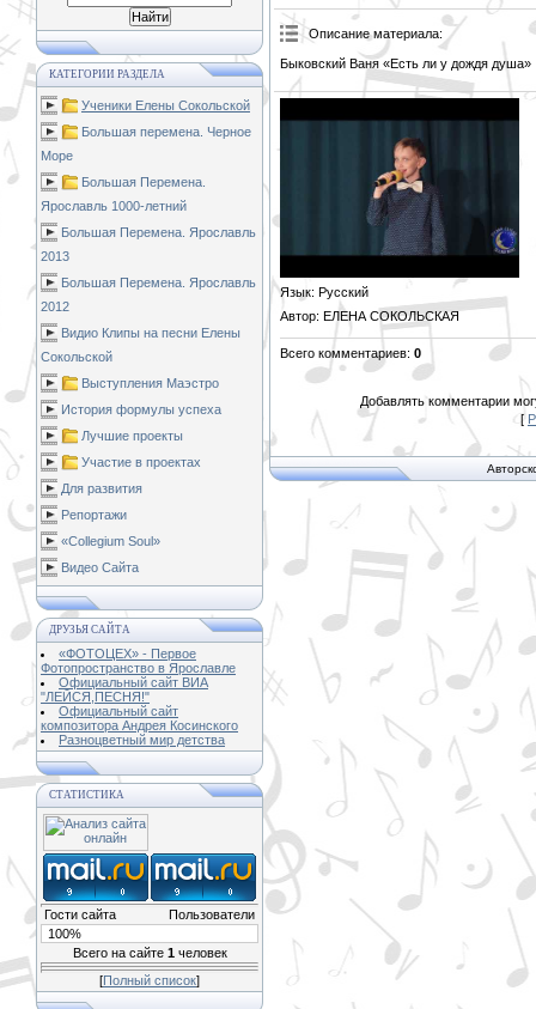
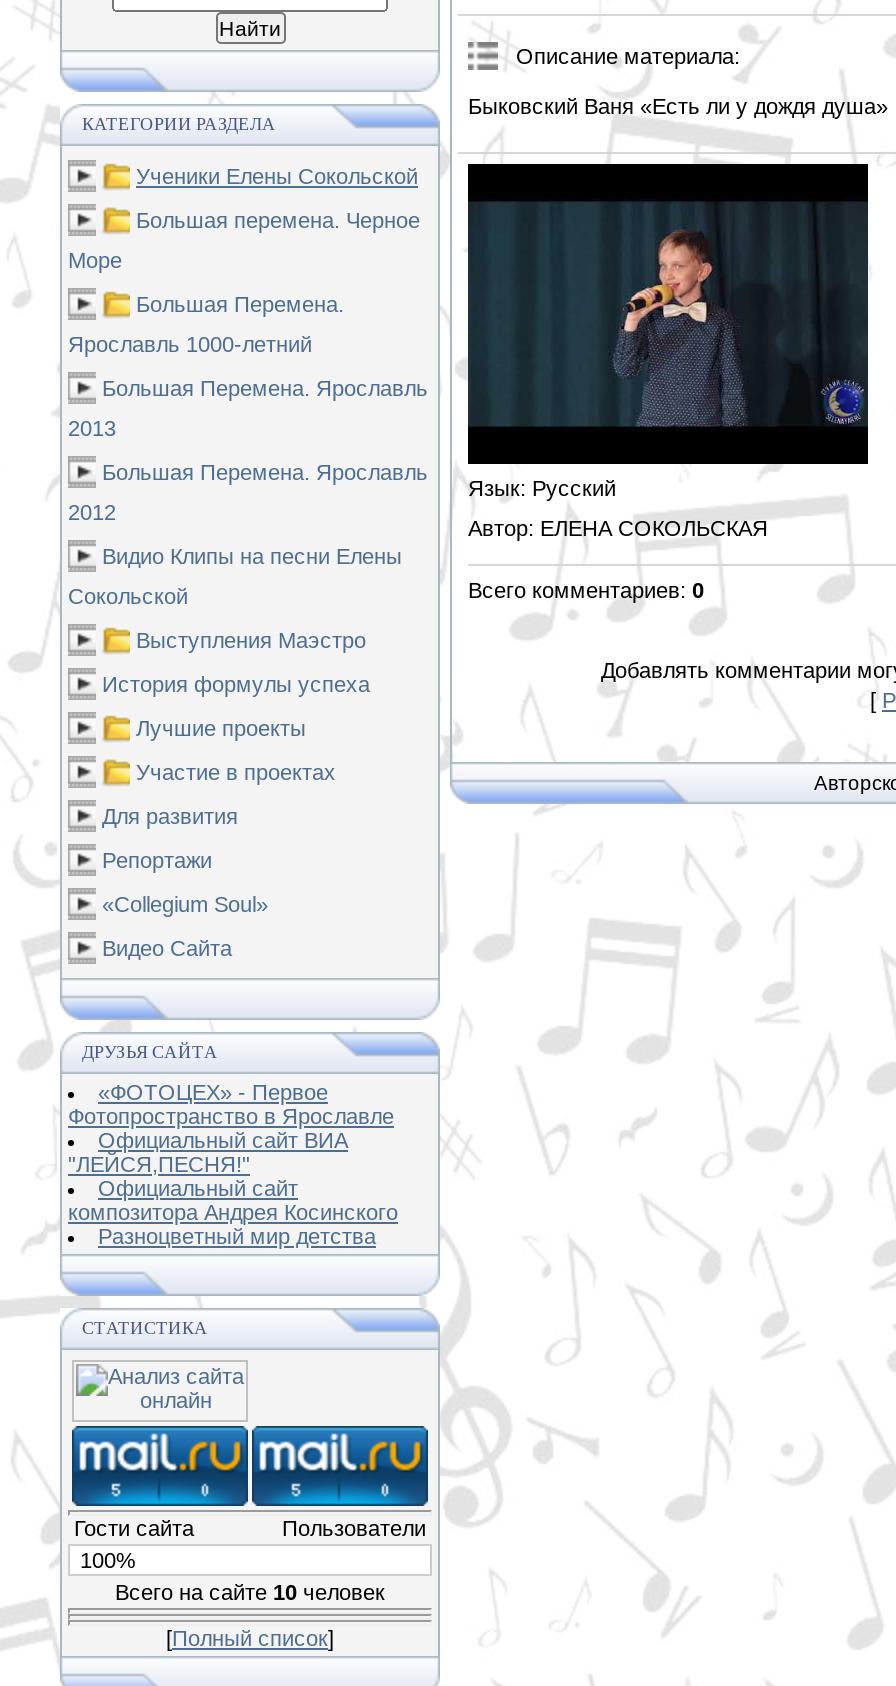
- Всего на сайте 1 человек
+ Всего на сайте 10 человек
